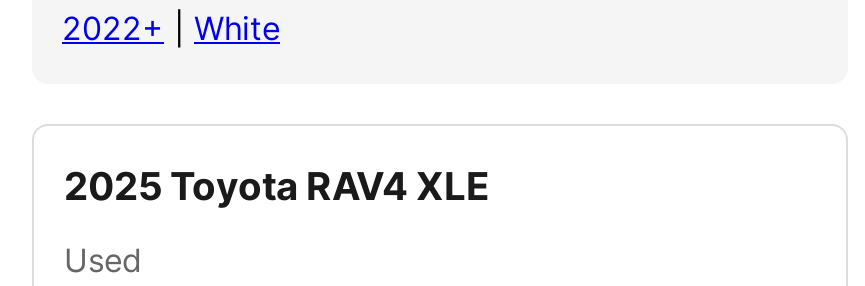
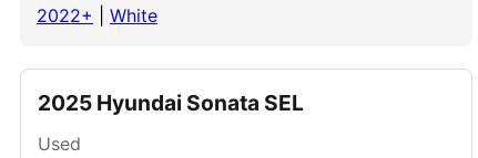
- 2025 Toyota RAV4 XLE
+ 2025 Hyundai Sonata SEL
